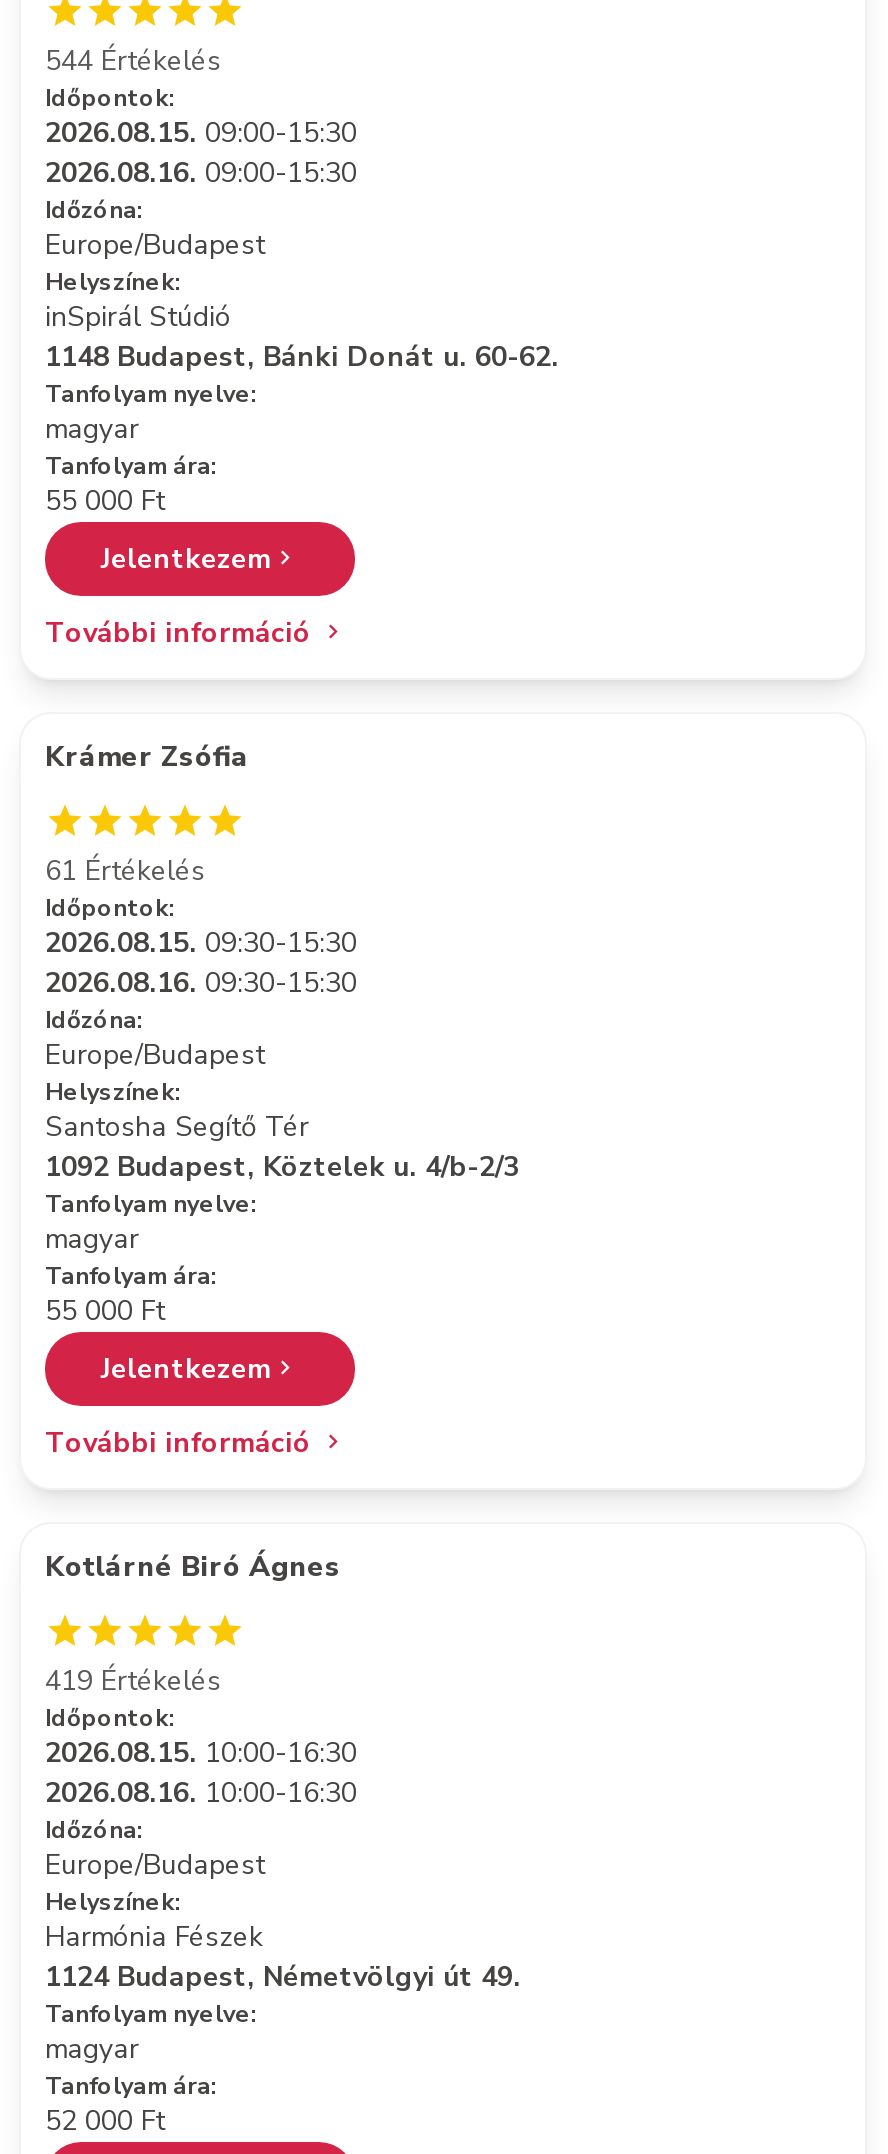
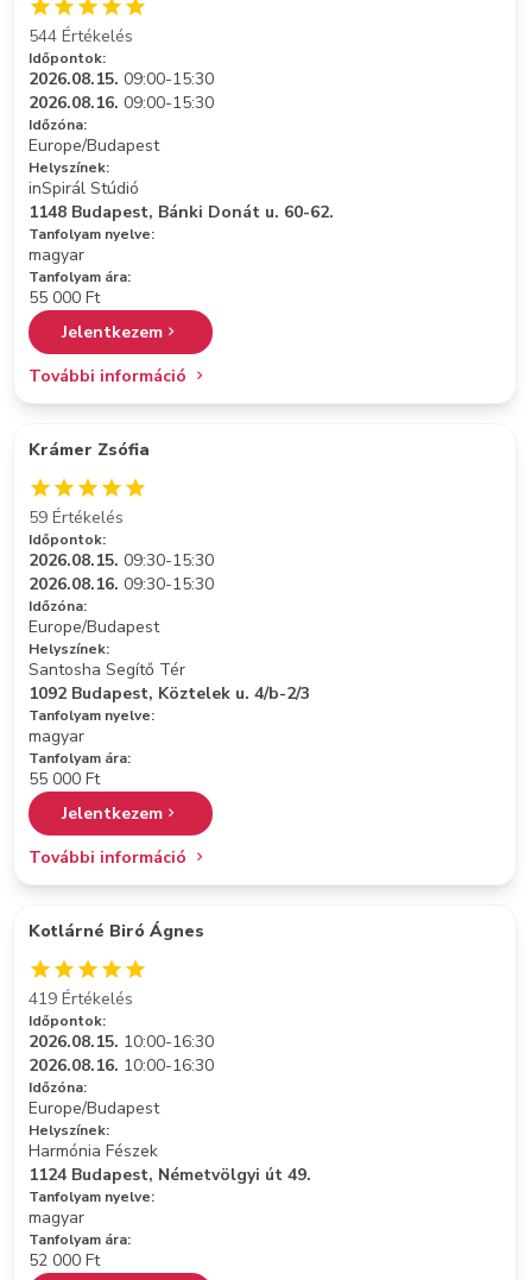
- 61 Értékelés
+ 59 Értékelés
